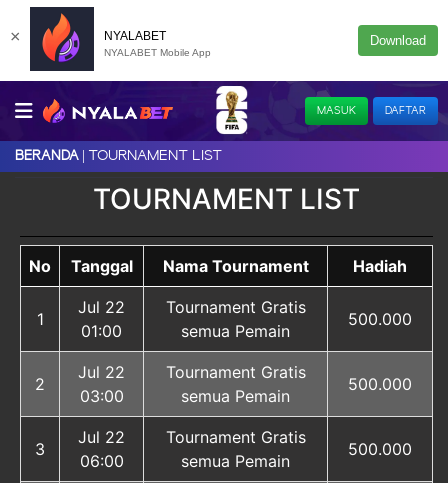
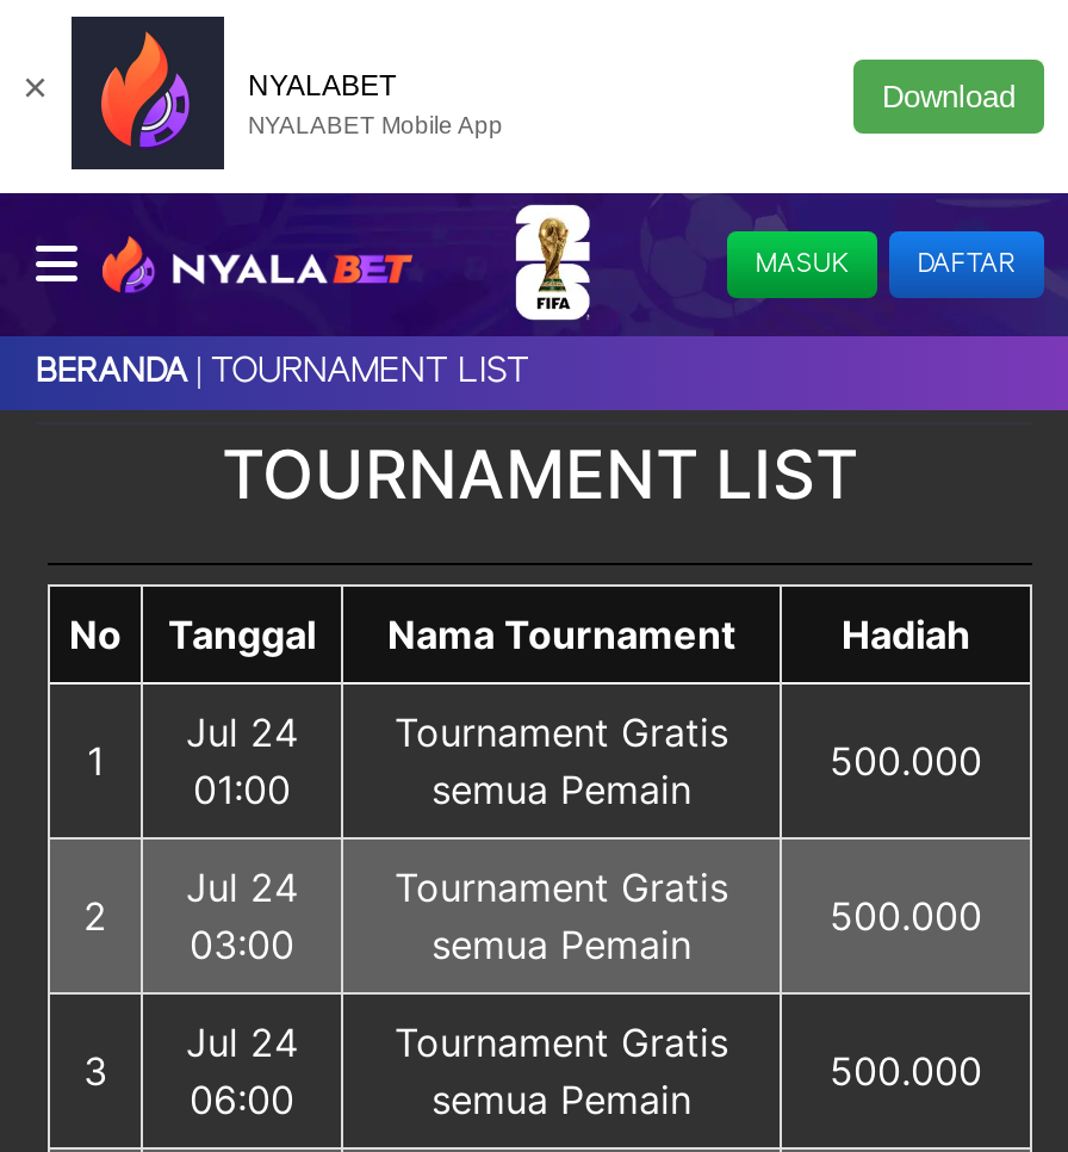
- Jul 22
+ Jul 24

- Jul 22
+ Jul 24

- Jul 22
+ Jul 24
